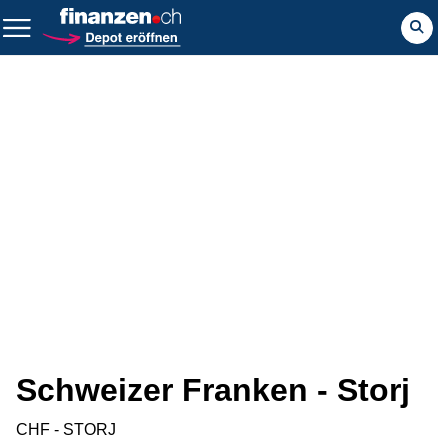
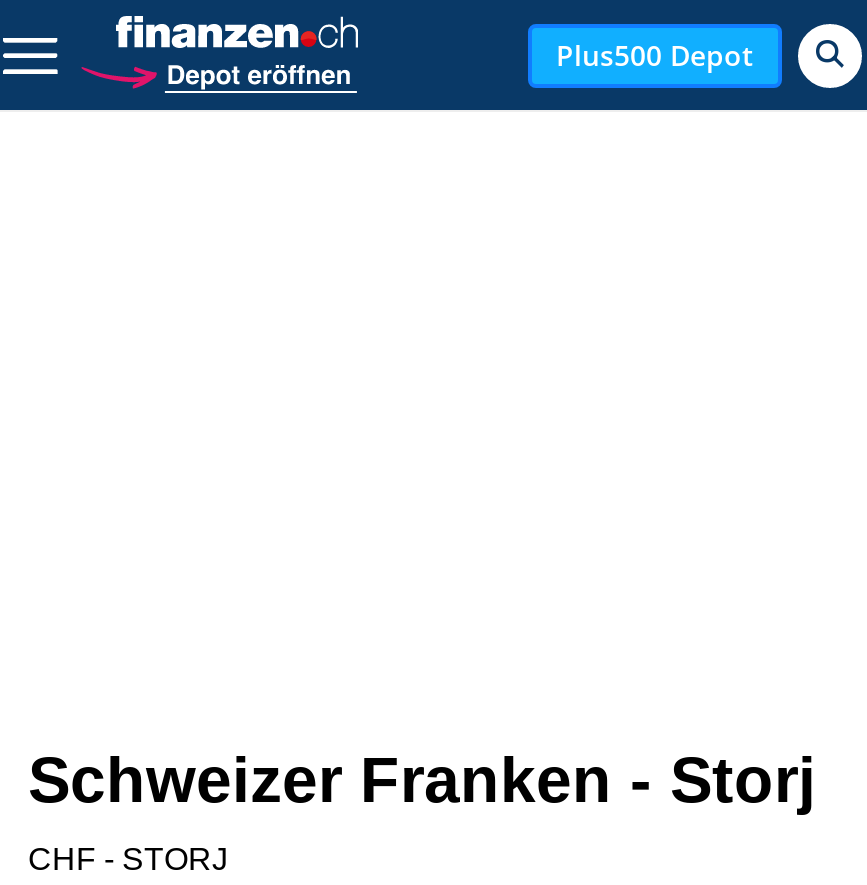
+ Plus500 Depot
